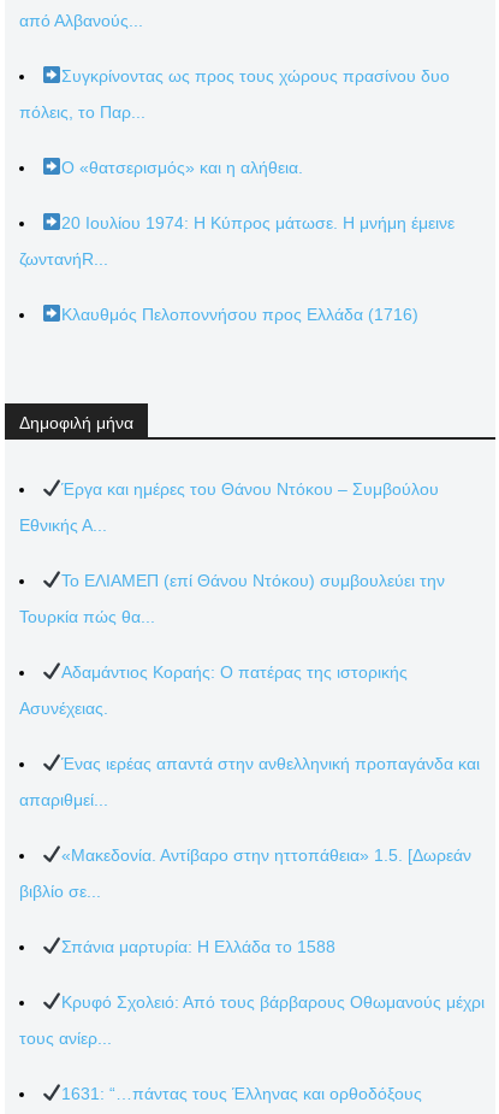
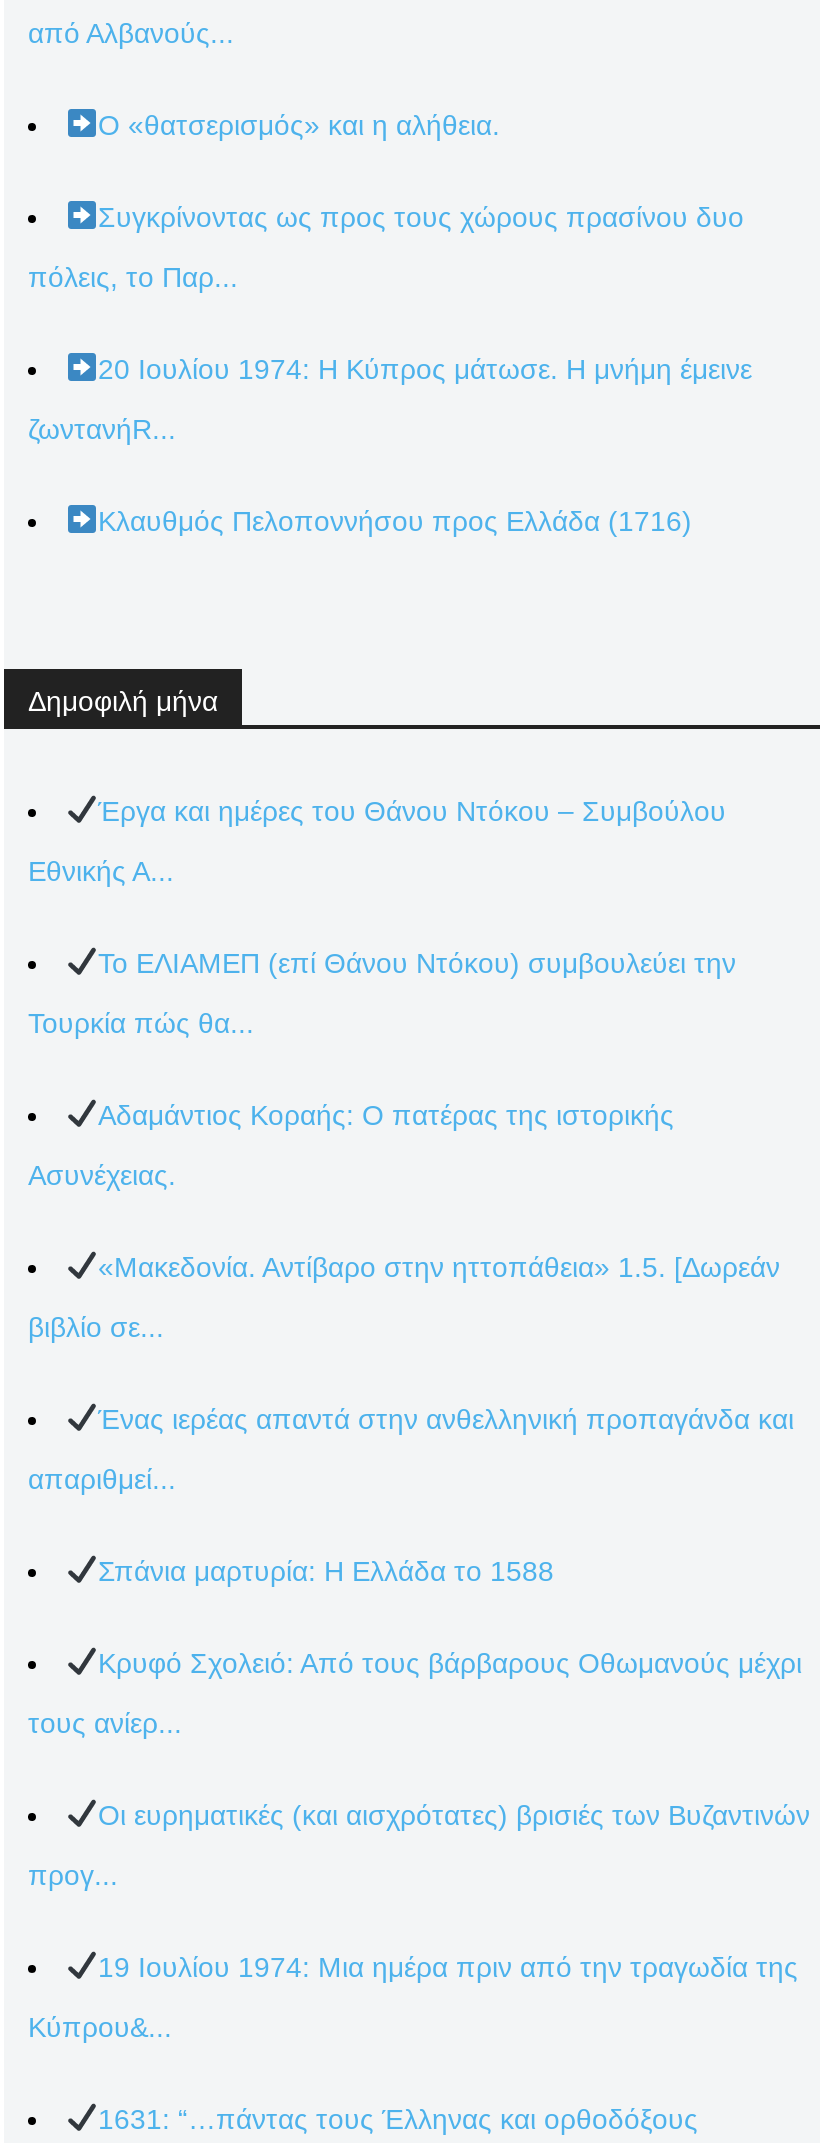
moved up: Ο «θατσερισμός» και η αλήθεια.

moved up: «Μακεδονία. Αντίβαρο στην ηττοπάθεια» 1.5. [Δωρεάν | βιβλίο σε...

+ Οι ευρηματικές (και αισχρότατες) βρισιές των Βυζαντινών
+ προγ...
+ 19 Ιουλίου 1974: Μια ημέρα πριν από την τραγωδία της
+ Κύπρου&...
